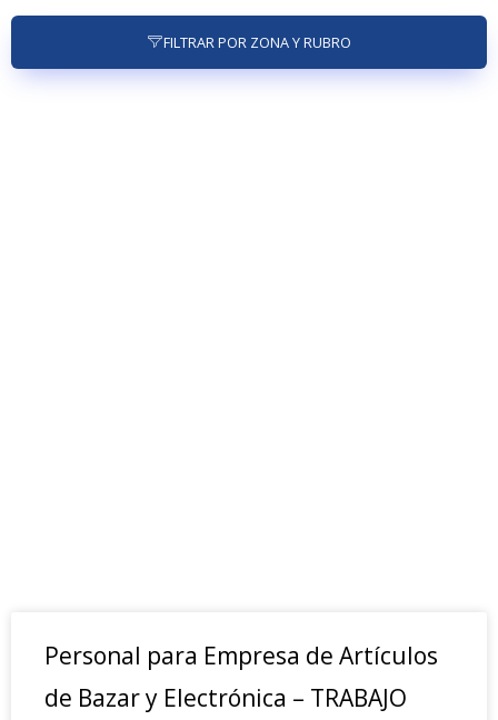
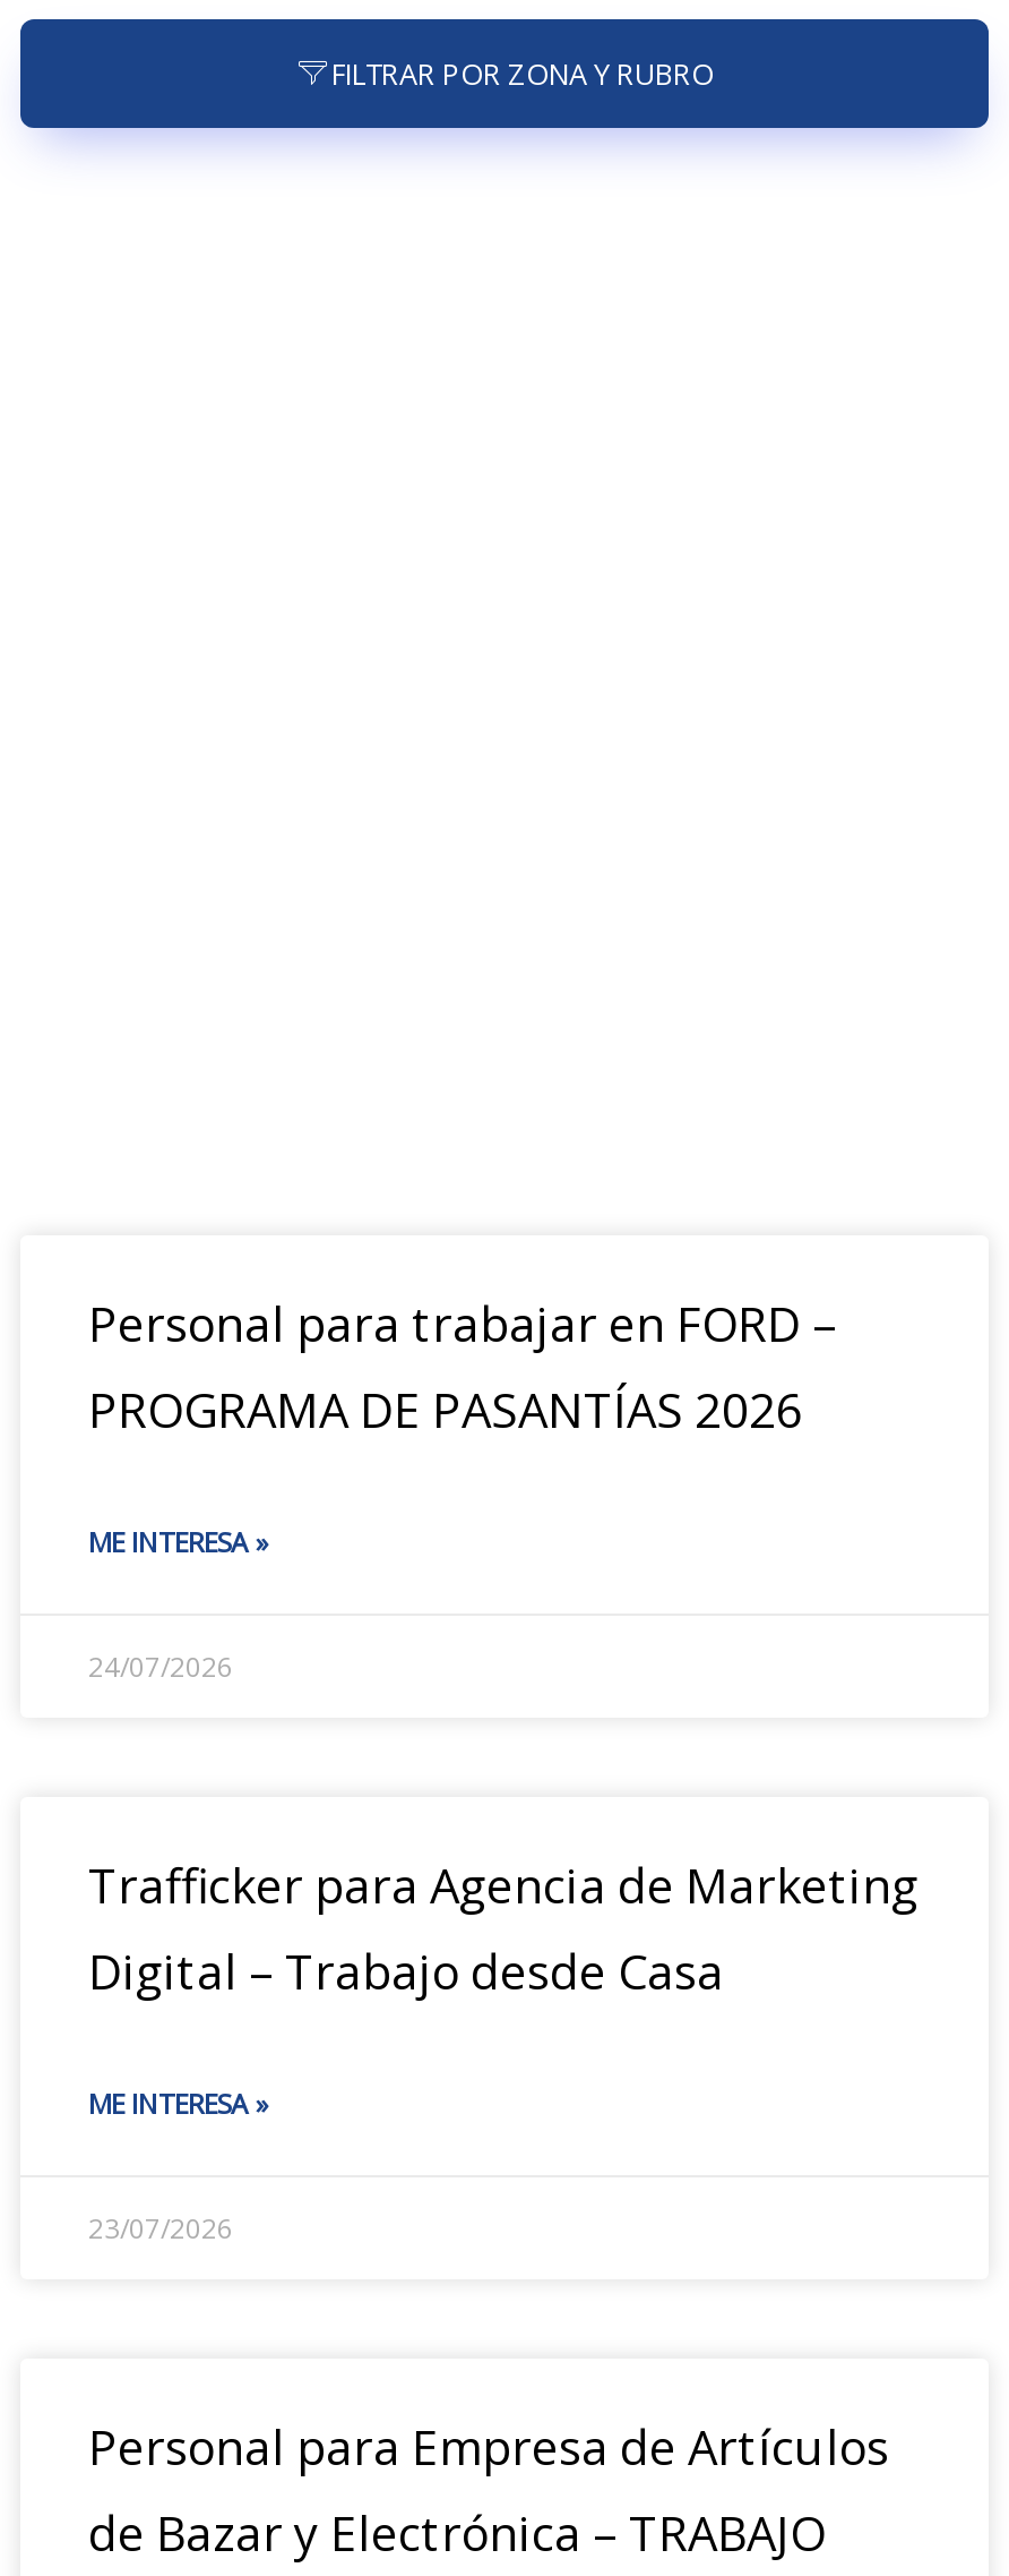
+ Personal para trabajar en FORD –
+ PROGRAMA DE PASANTÍAS 2026
+ ME INTERESA »
+ 24/07/2026

+ Trafficker para Agencia de Marketing
+ Digital – Trabajo desde Casa
+ ME INTERESA »
+ 23/07/2026
